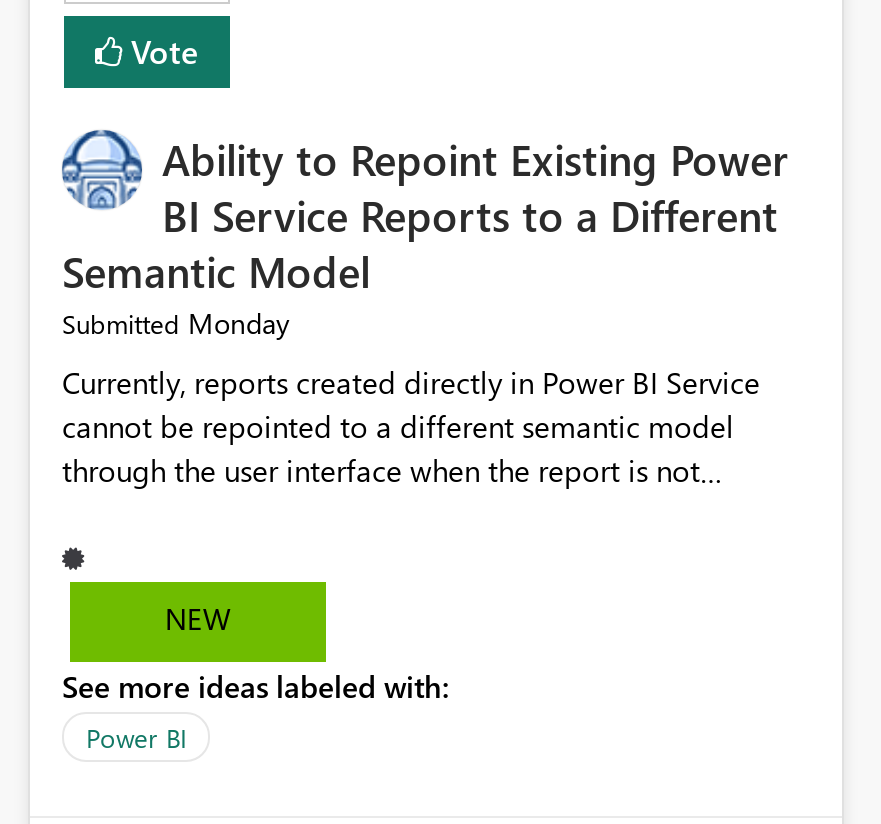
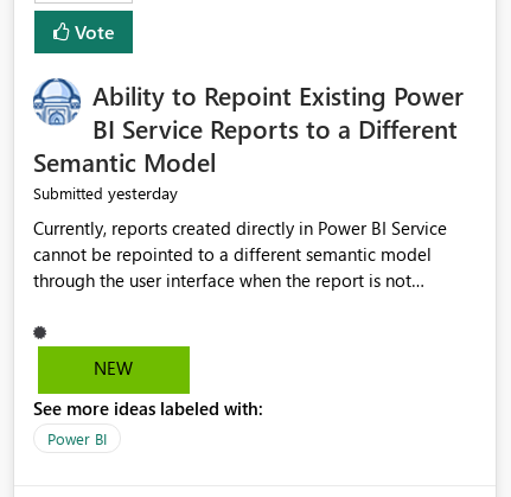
- Submitted Monday
+ Submitted yesterday
